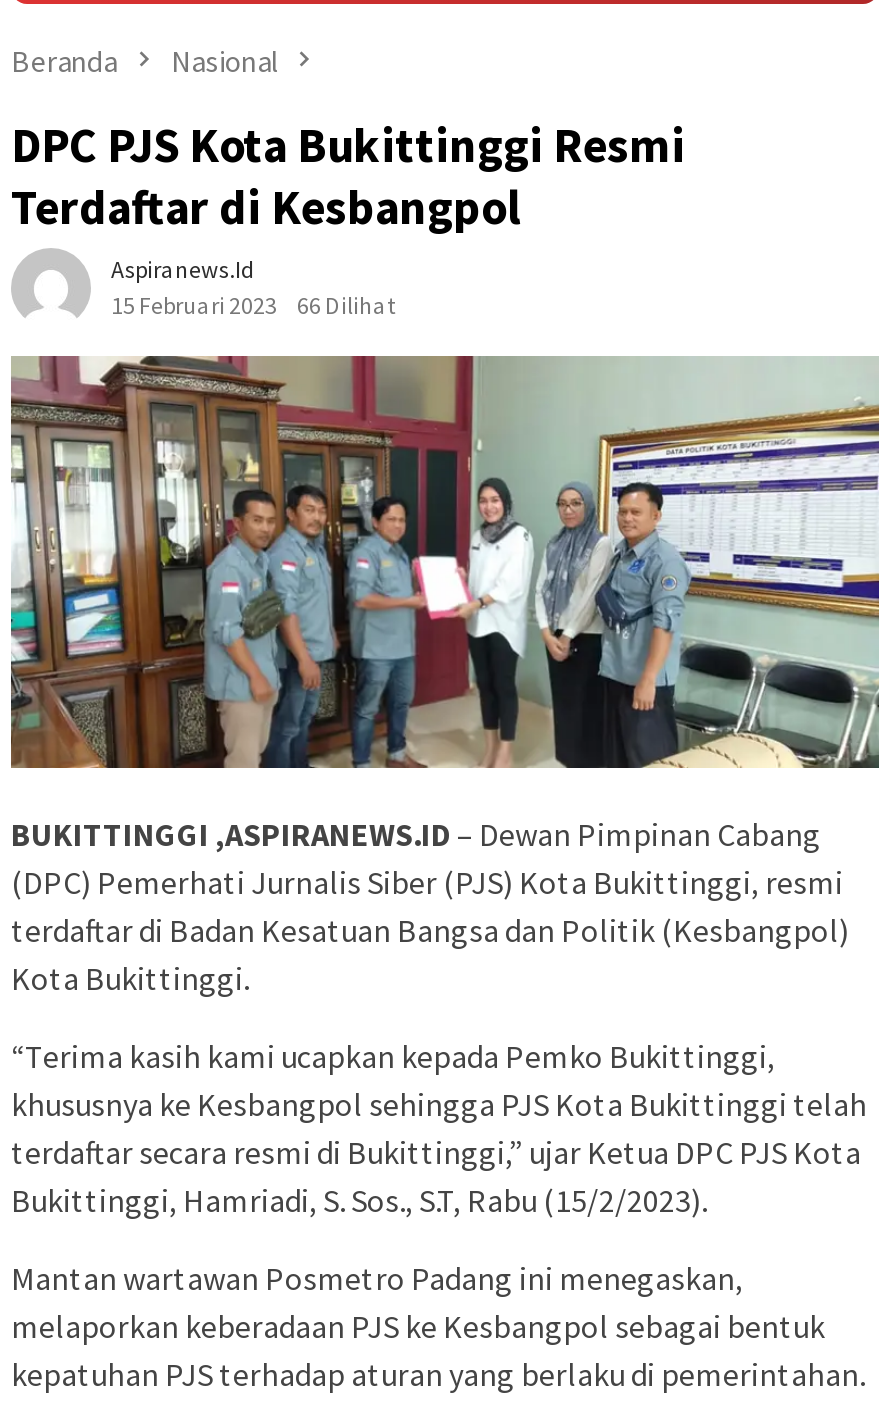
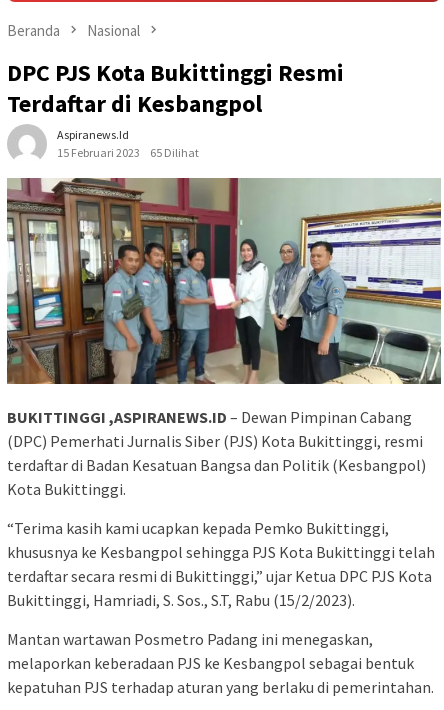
- 15 Februari 2023 66 Dilihat
+ 15 Februari 2023 65 Dilihat
